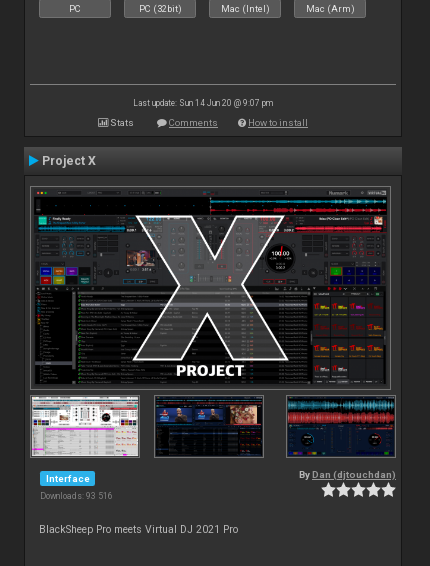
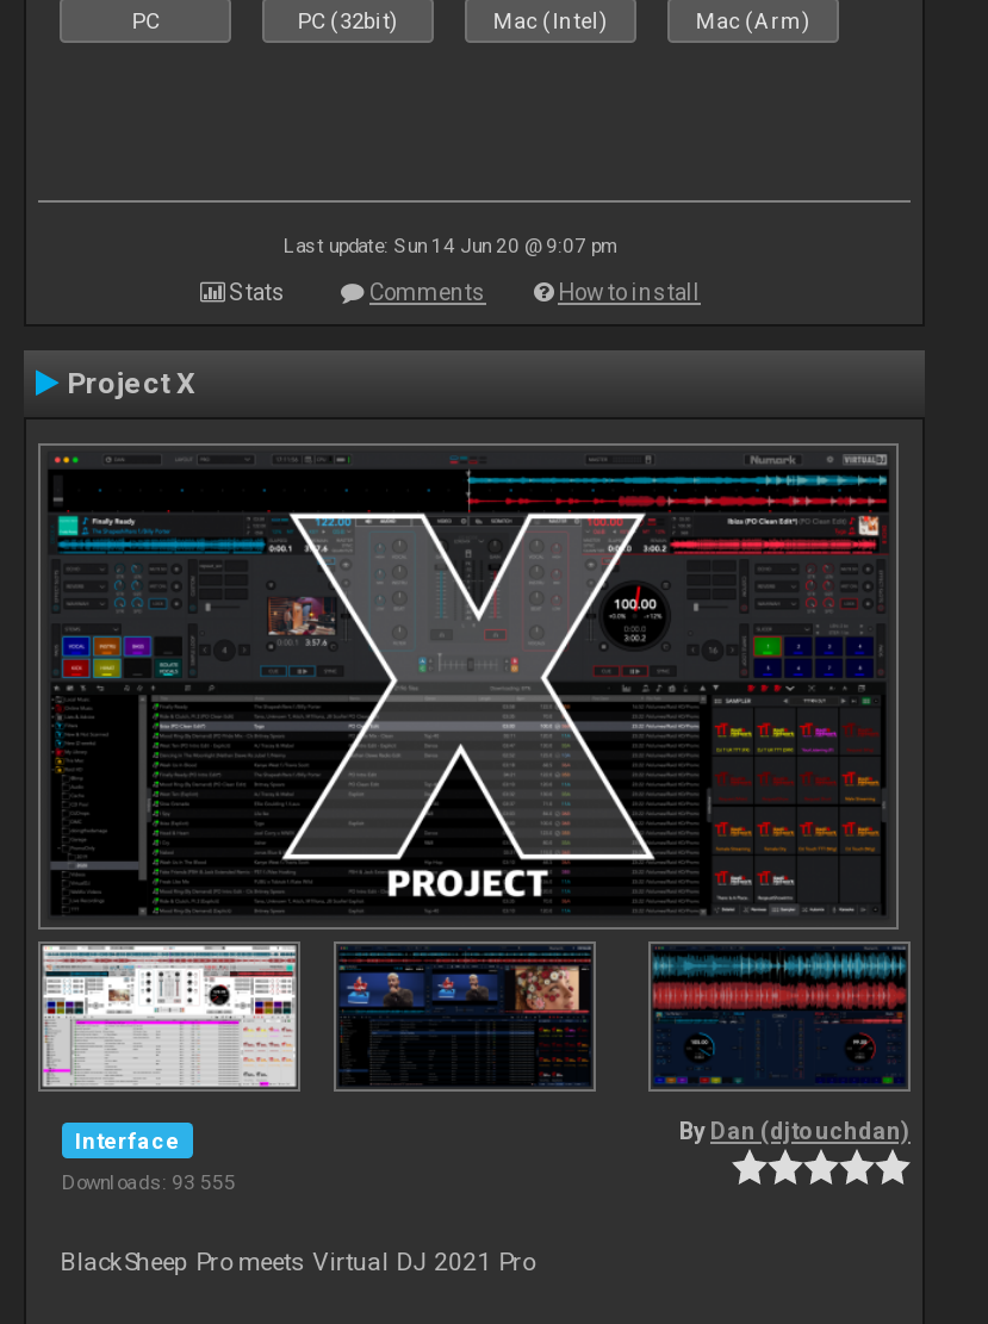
- Downloads: 93 516
+ Downloads: 93 555
